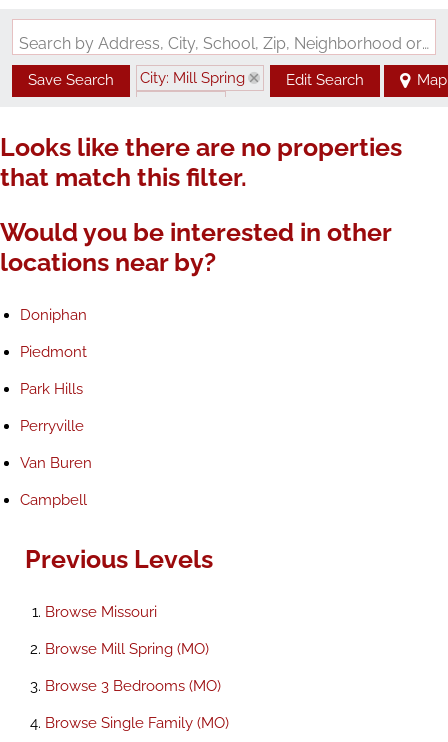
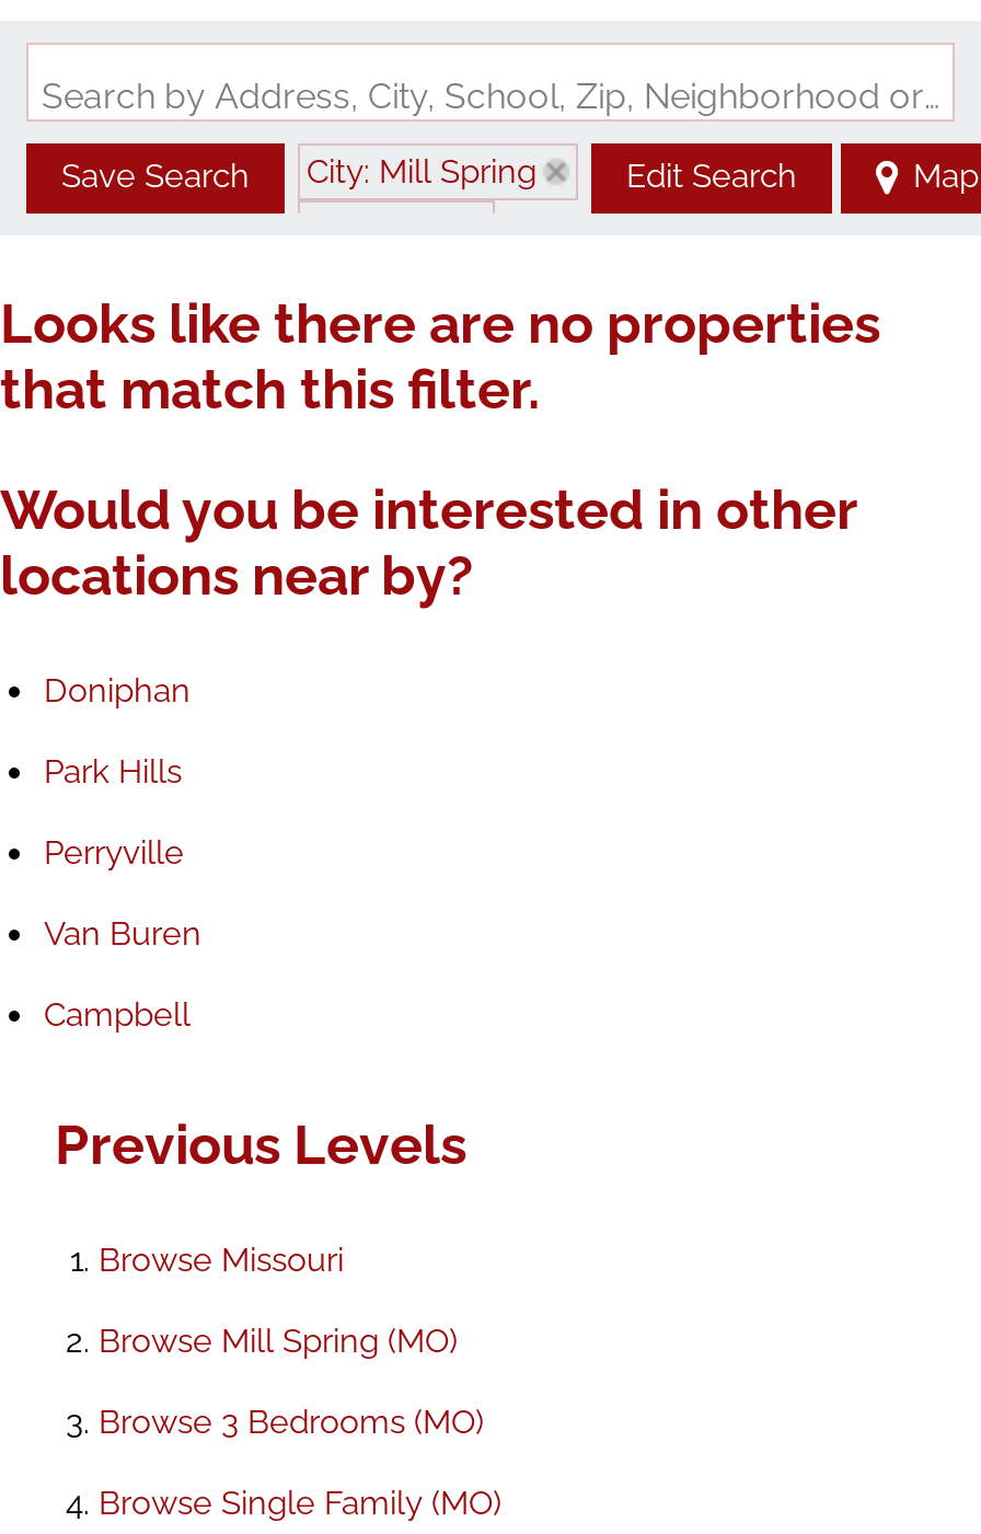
- Piedmont
